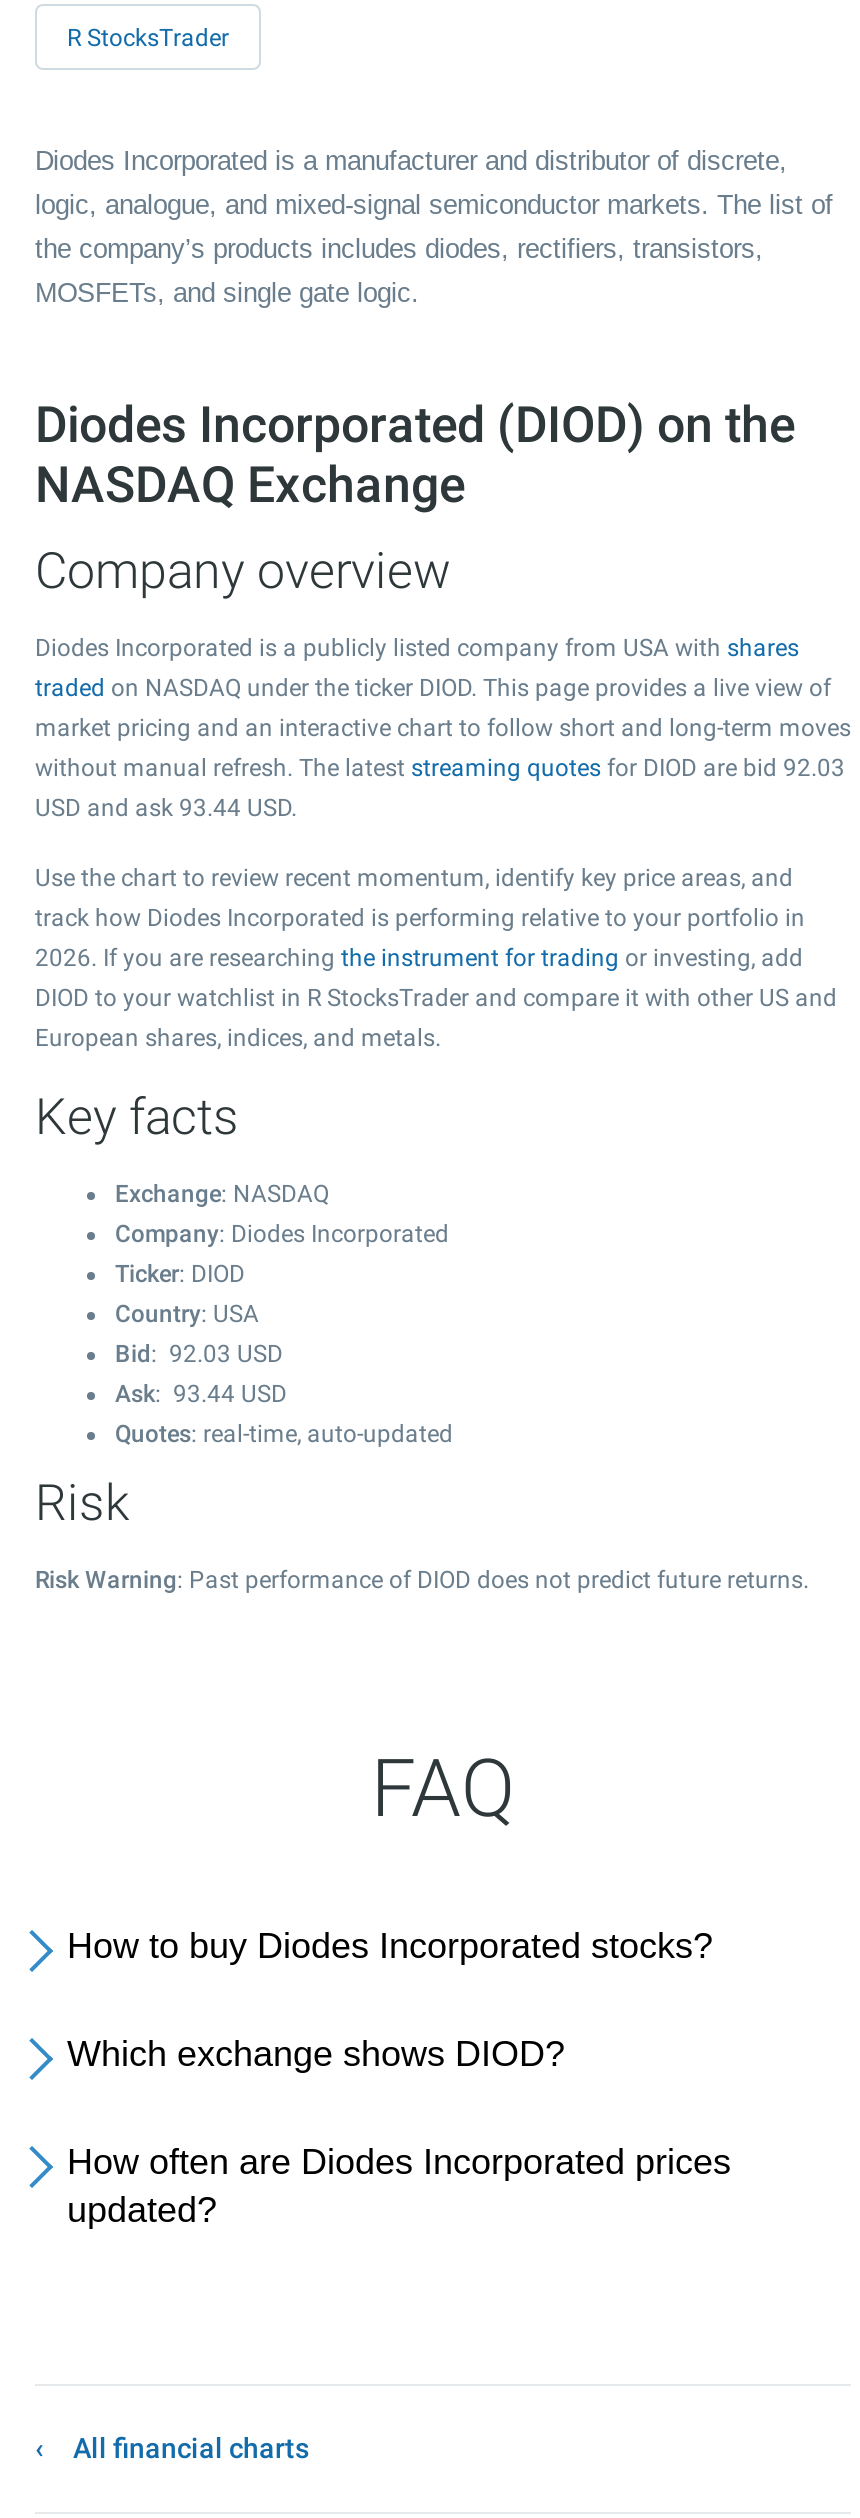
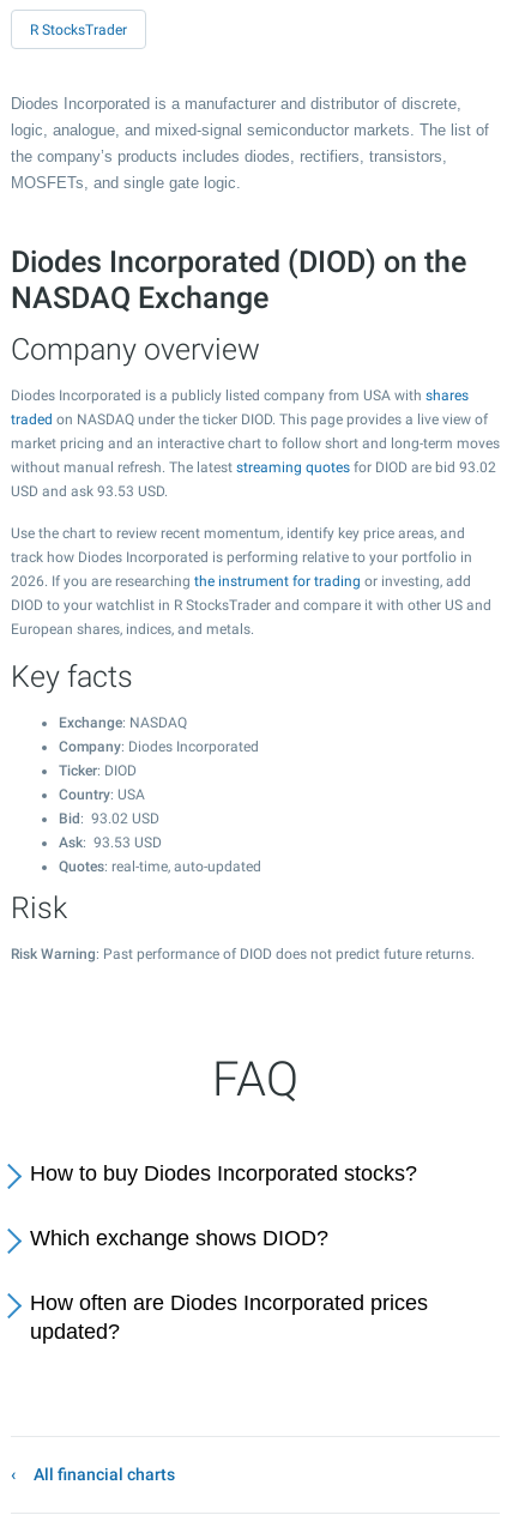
- without manual refresh. The latest streaming quotes for DIOD are bid 92.03
+ without manual refresh. The latest streaming quotes for DIOD are bid 93.02

- USD and ask 93.44 USD.
+ USD and ask 93.53 USD.

- Bid: 92.03 USD
+ Bid: 93.02 USD

- Ask: 93.44 USD
+ Ask: 93.53 USD
